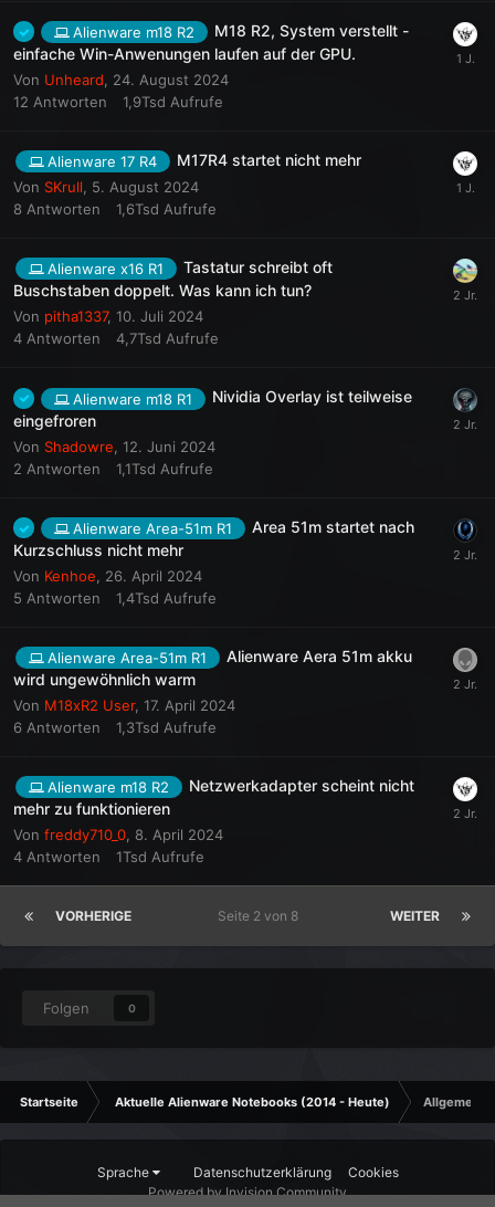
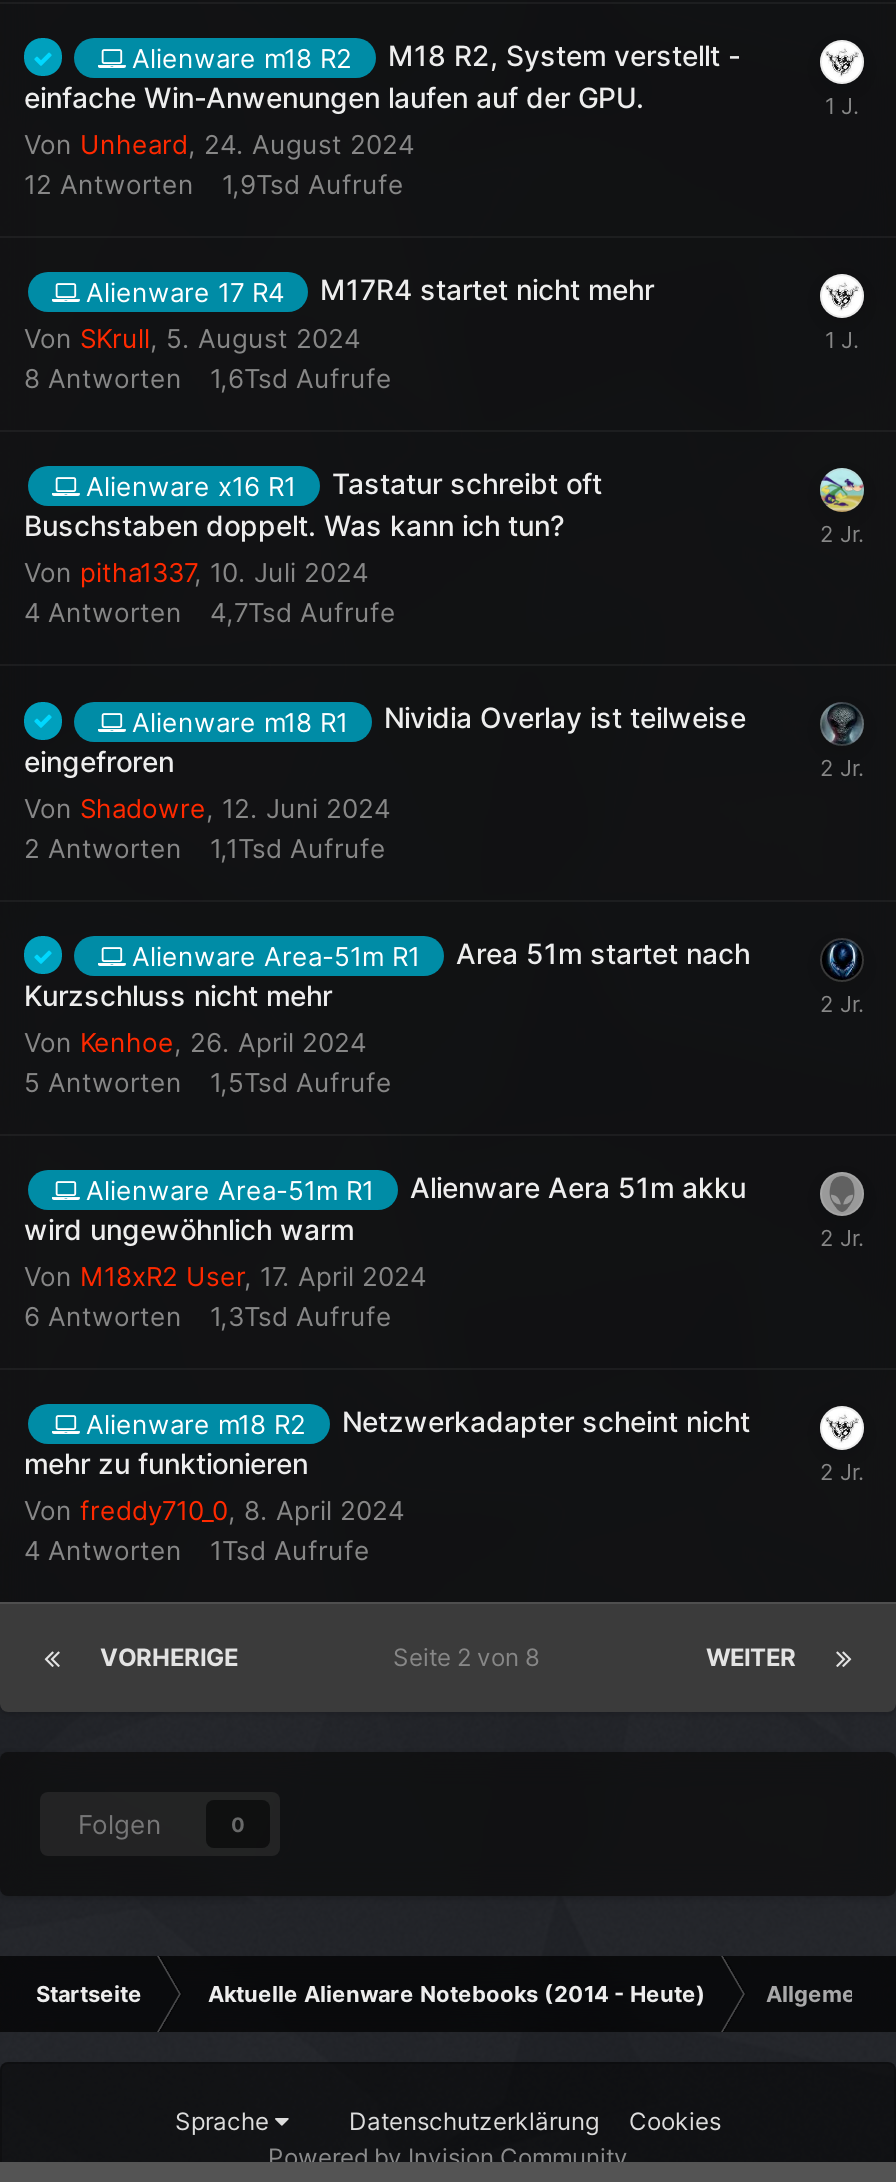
- 5 Antworten 1,4Tsd Aufrufe
+ 5 Antworten 1,5Tsd Aufrufe
